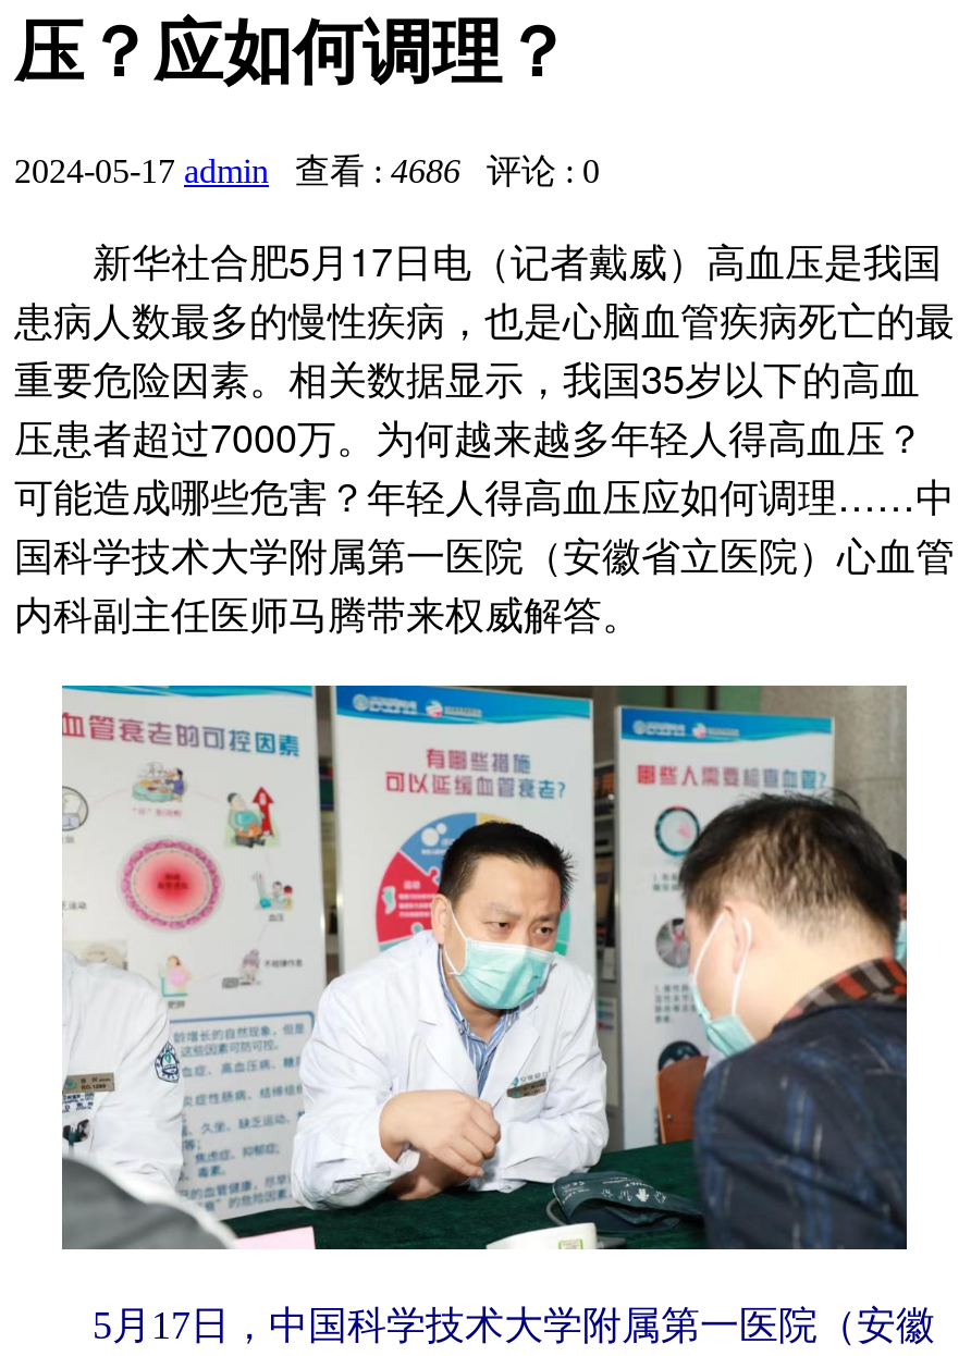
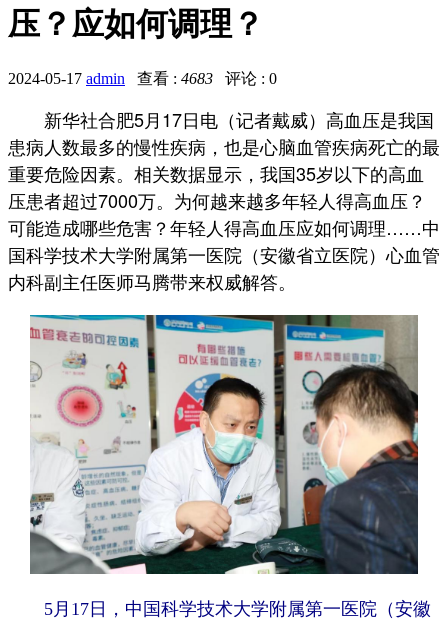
- 2024-05-17 admin查看 : 4686评论 : 0
+ 2024-05-17 admin查看 : 4683评论 : 0
